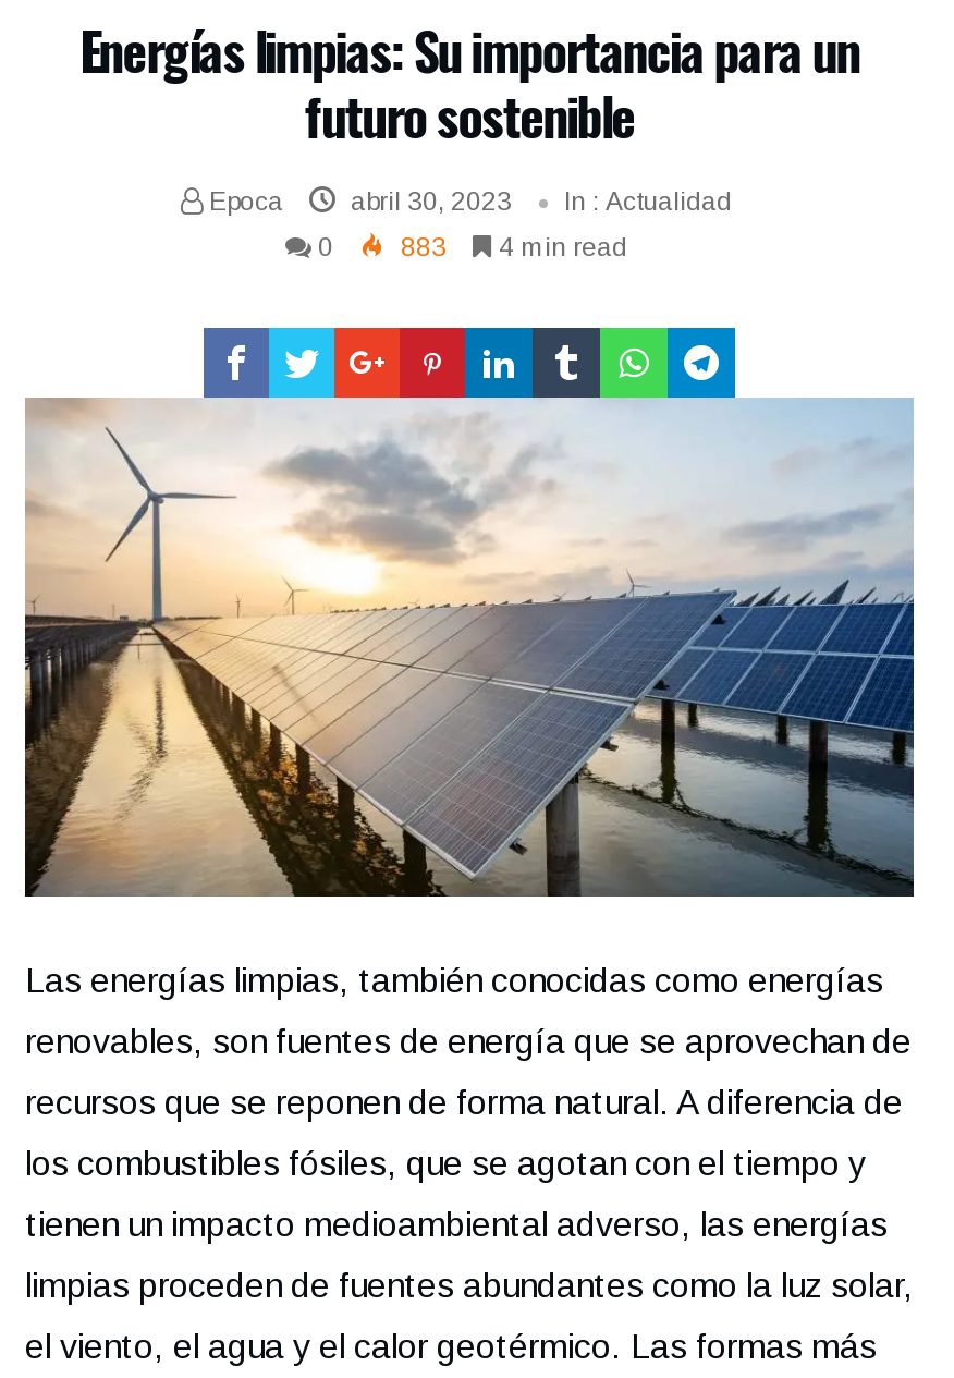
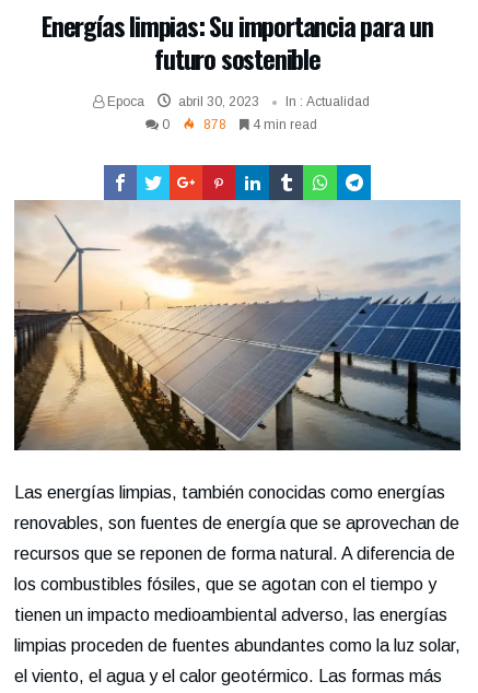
- 883 4 min read
+ 878 4 min read
